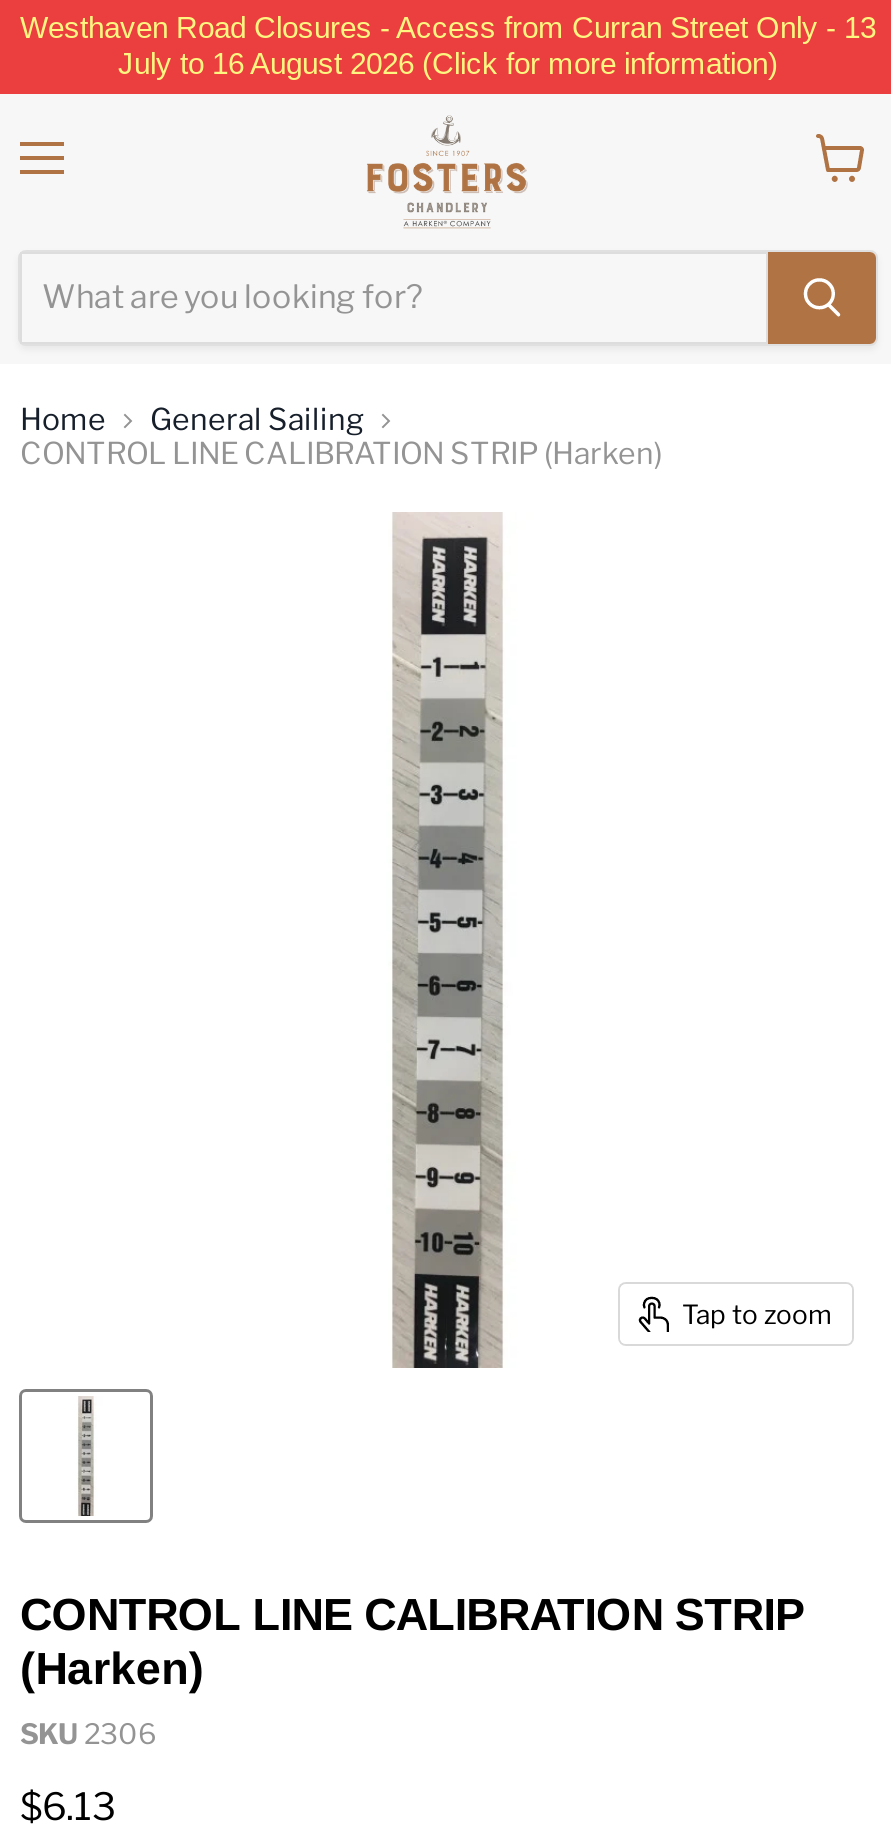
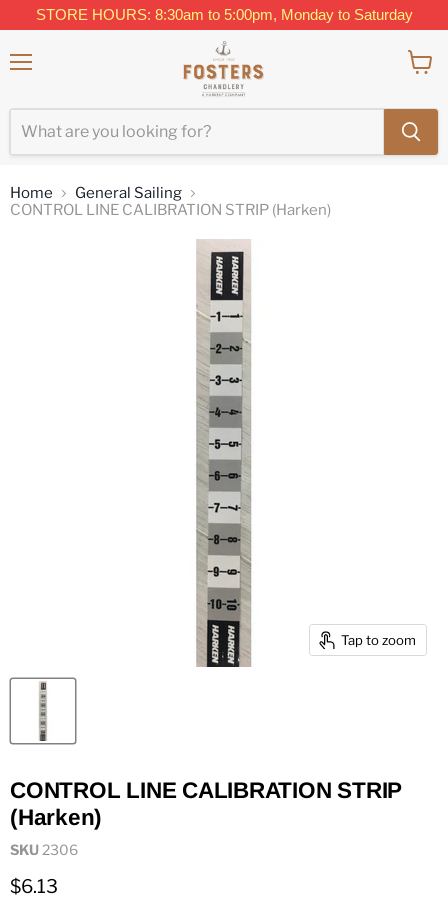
- Westhaven Road Closures - Access from Curran Street Only - 13
- July to 16 August 2026 (Click for more information)
+ STORE HOURS: 8:30am to 5:00pm, Monday to Saturday
